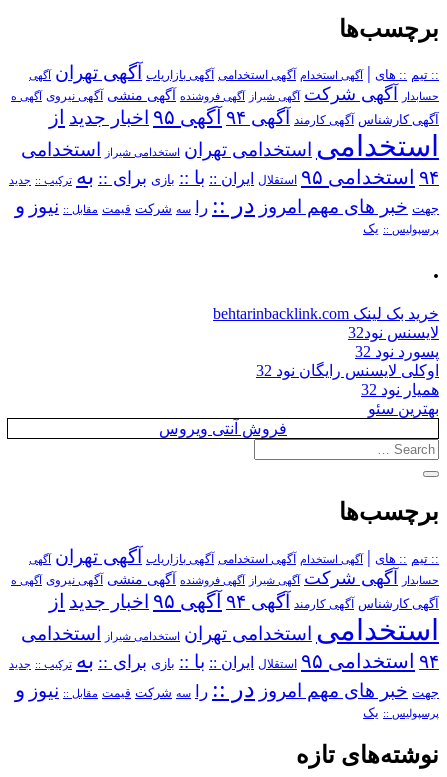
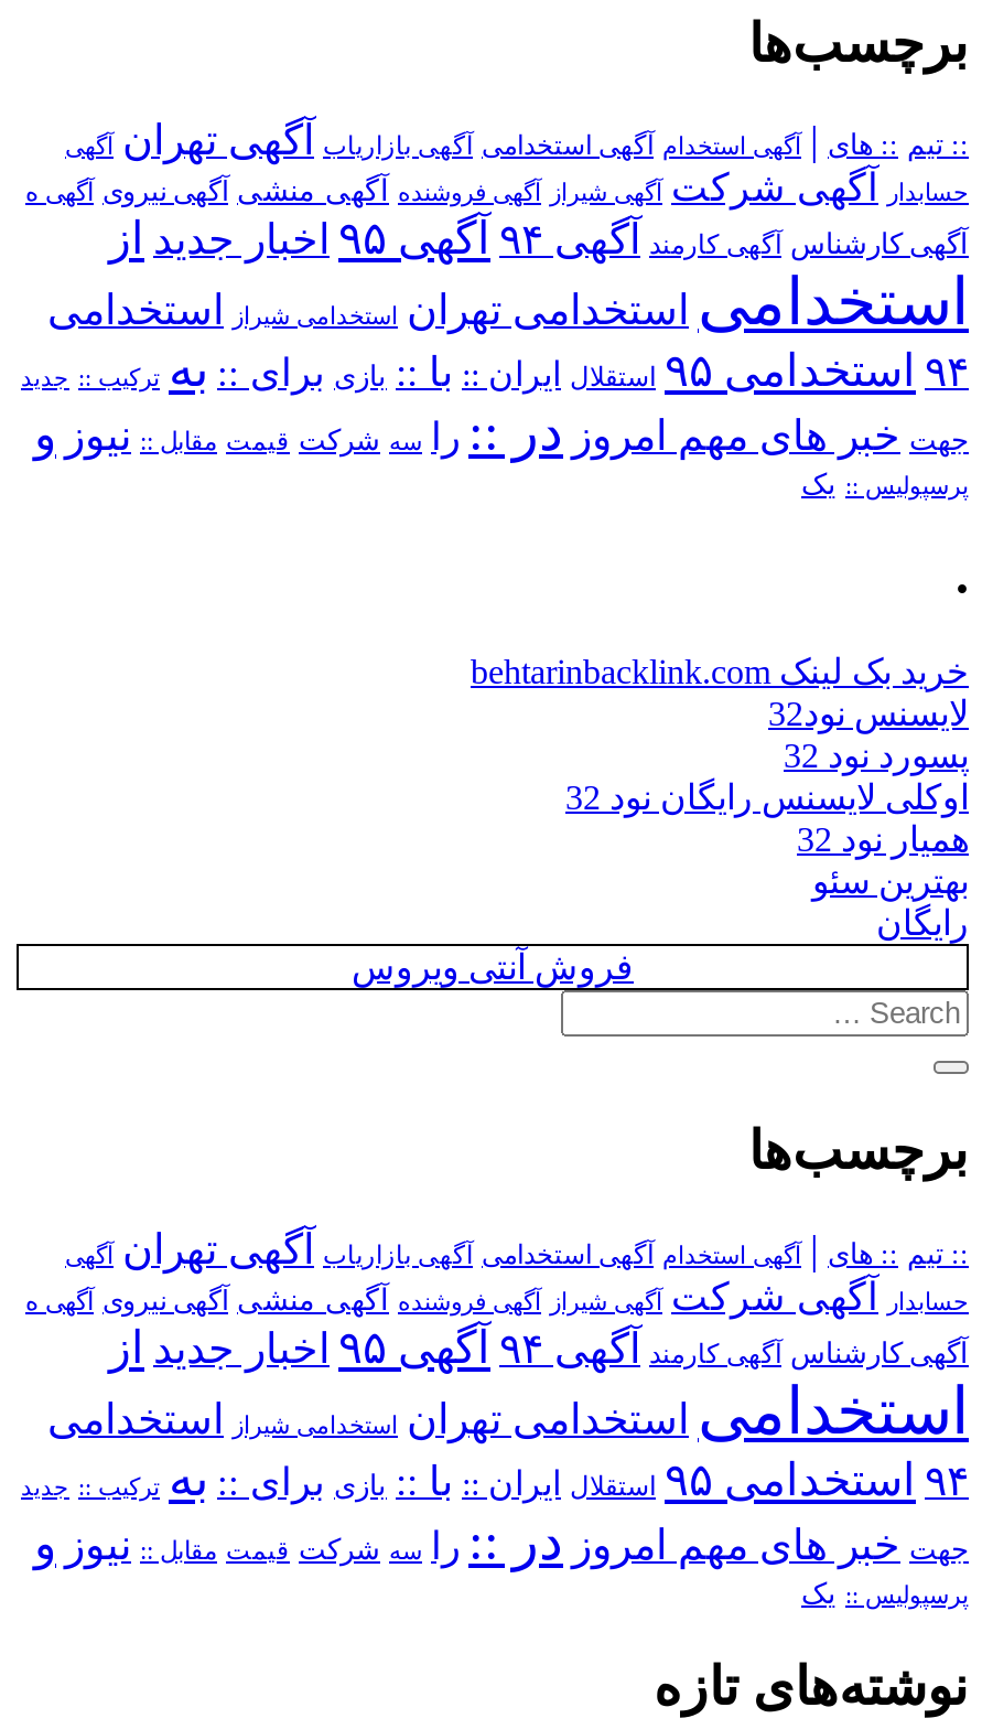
+ رایگان
